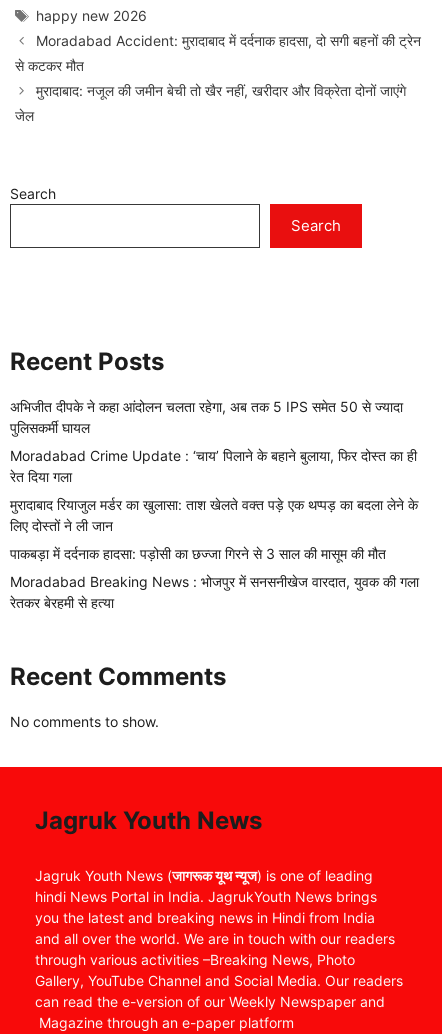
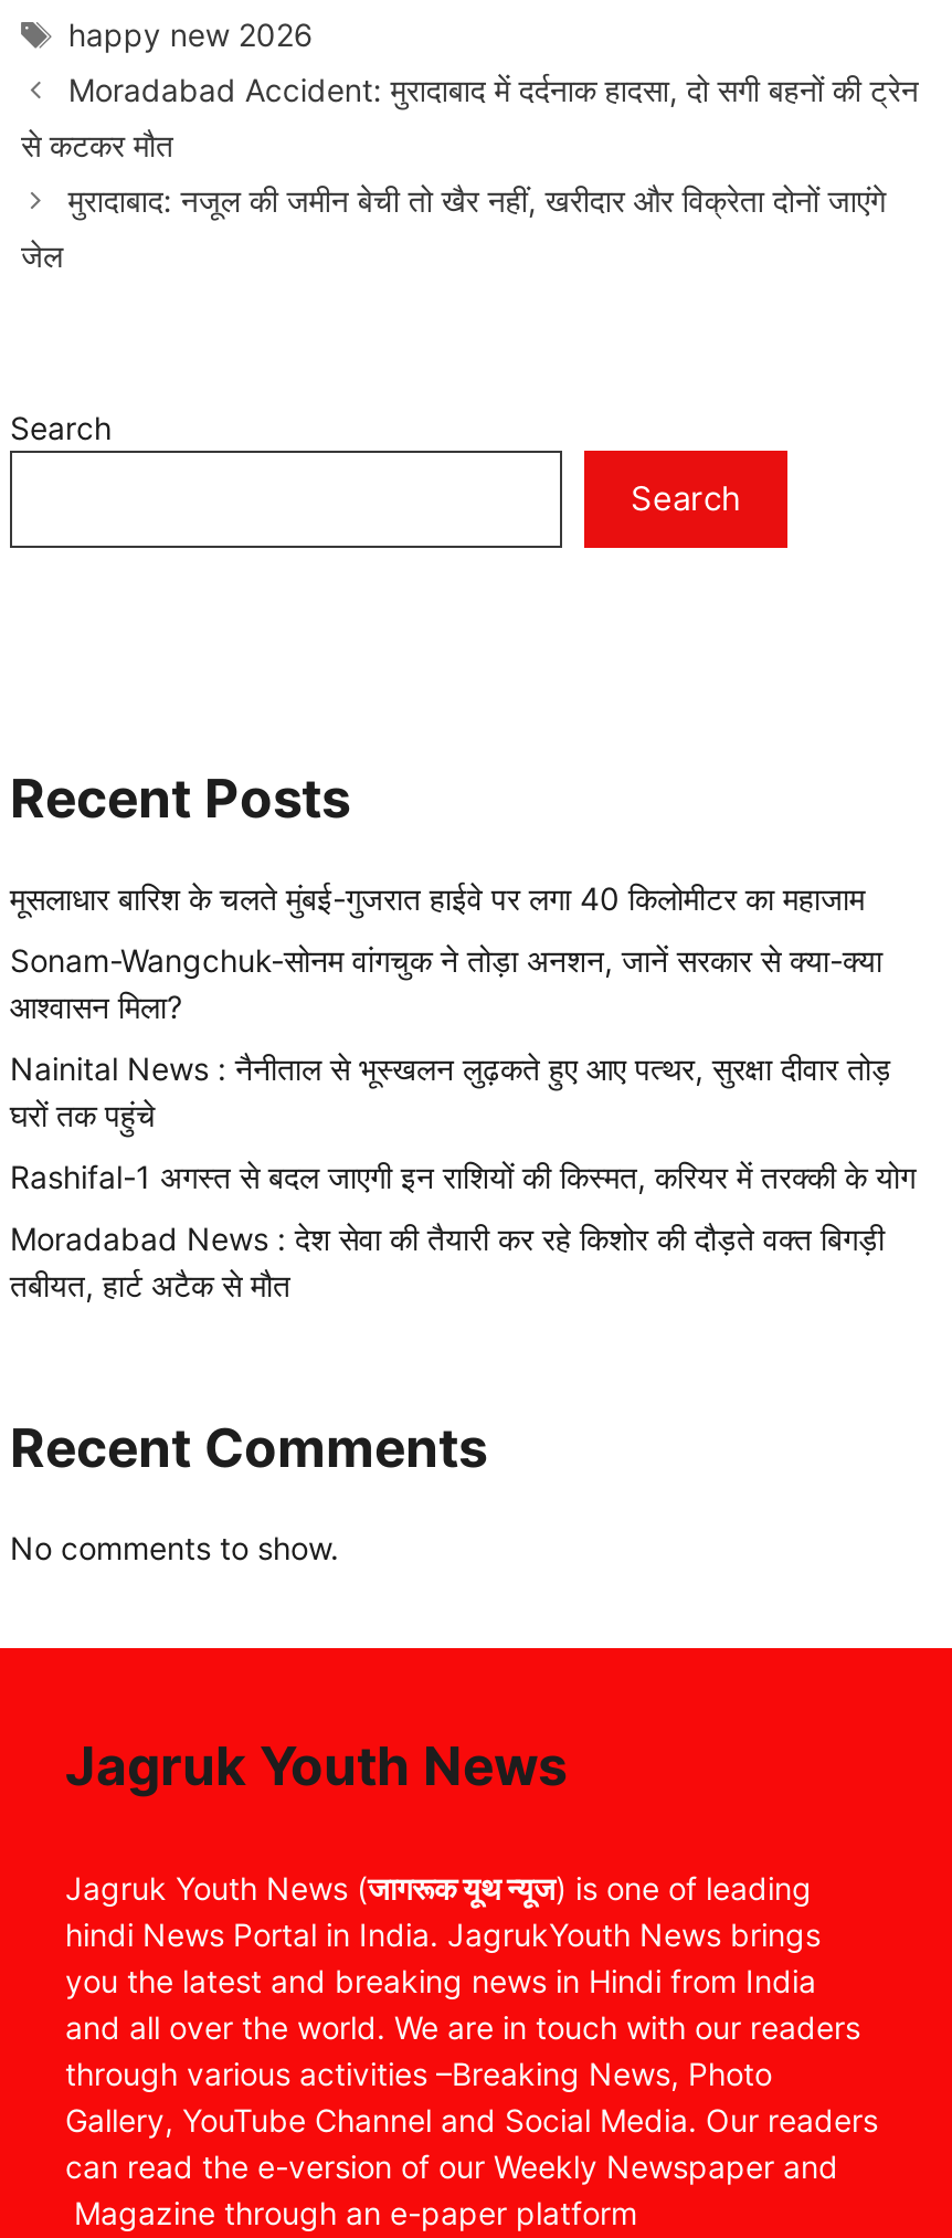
- अभिजीत दीपके ने कहा आंदोलन चलता रहेगा, अब तक 5 IPS समेत 50 से ज्यादा
- पुलिसकर्मी घायल
+ मूसलाधार बारिश के चलते मुंबई-गुजरात हाईवे पर लगा 40 किलोमीटर का महाजाम

- Moradabad Crime Update : ‘चाय’ पिलाने के बहाने बुलाया, फिर दोस्त का ही
- रेत दिया गला
+ Sonam-Wangchuk-सोनम वांगचुक ने तोड़ा अनशन, जानें सरकार से क्या-क्या
+ आश्वासन मिला?

- मुरादाबाद रियाजुल मर्डर का खुलासा: ताश खेलते वक्त पड़े एक थप्पड़ का बदला लेने के
- लिए दोस्तों ने ली जान
+ Nainital News : नैनीताल से भूस्खलन लुढ़कते हुए आए पत्थर, सुरक्षा दीवार तोड़
+ घरों तक पहुंचे

- पाकबड़ा में दर्दनाक हादसा: पड़ोसी का छज्जा गिरने से 3 साल की मासूम की मौत
+ Rashifal-1 अगस्त से बदल जाएगी इन राशियों की किस्मत, करियर में तरक्की के योग

- Moradabad Breaking News : भोजपुर में सनसनीखेज वारदात, युवक की गला
- रेतकर बेरहमी से हत्या
+ Moradabad News : देश सेवा की तैयारी कर रहे किशोर की दौड़ते वक्त बिगड़ी
+ तबीयत, हार्ट अटैक से मौत
